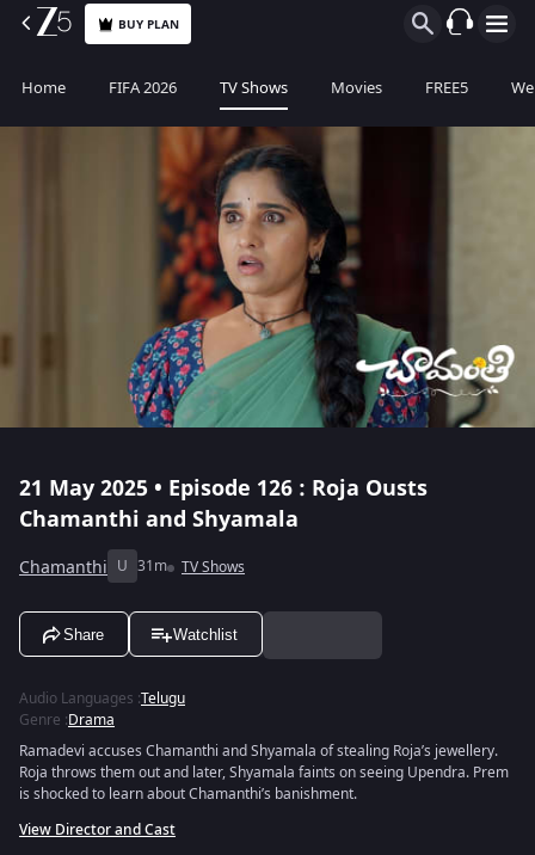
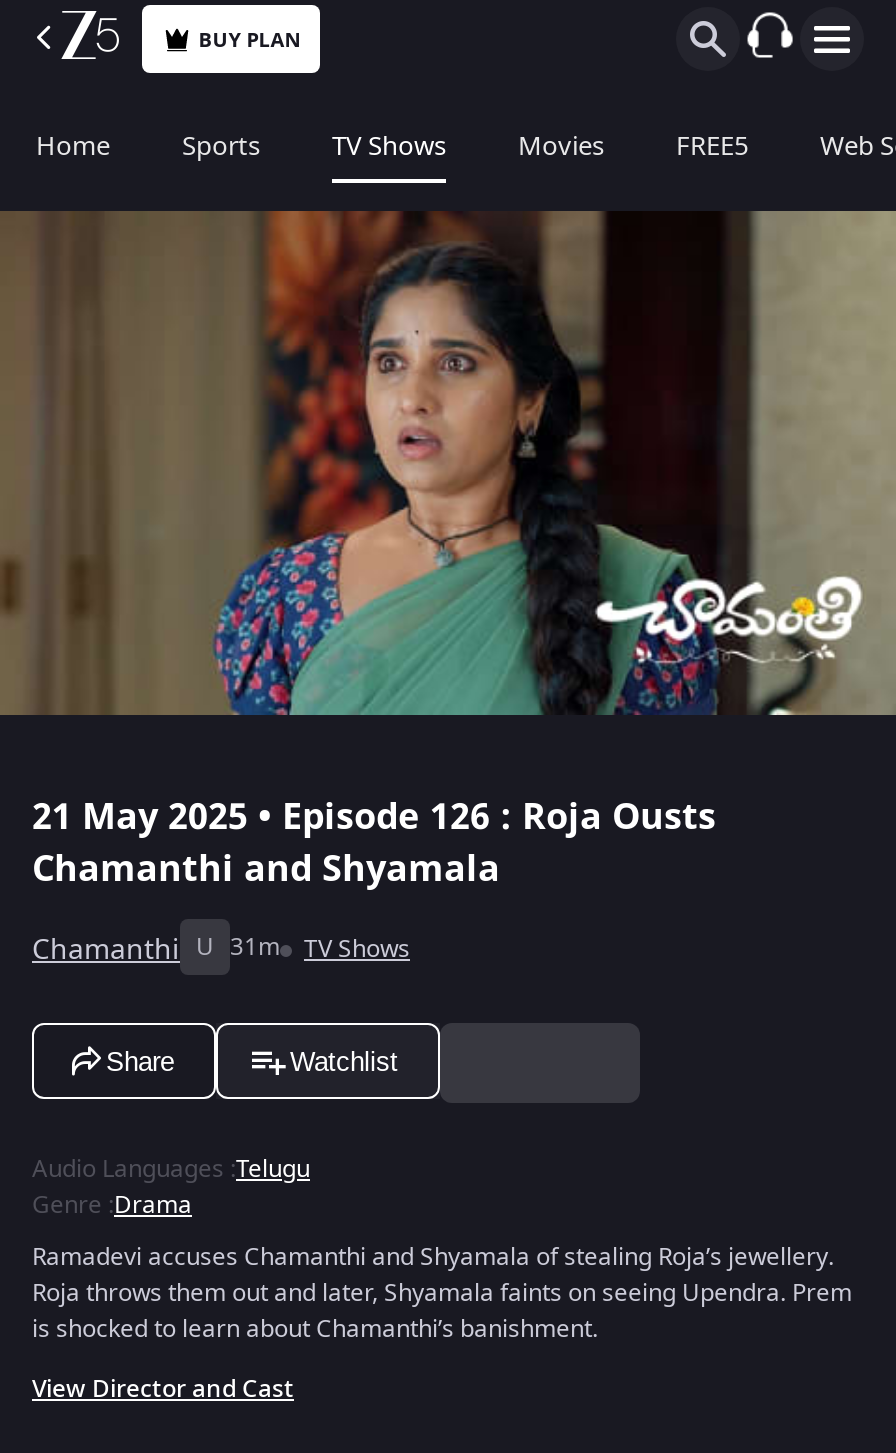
- FIFA 2026
+ Sports
